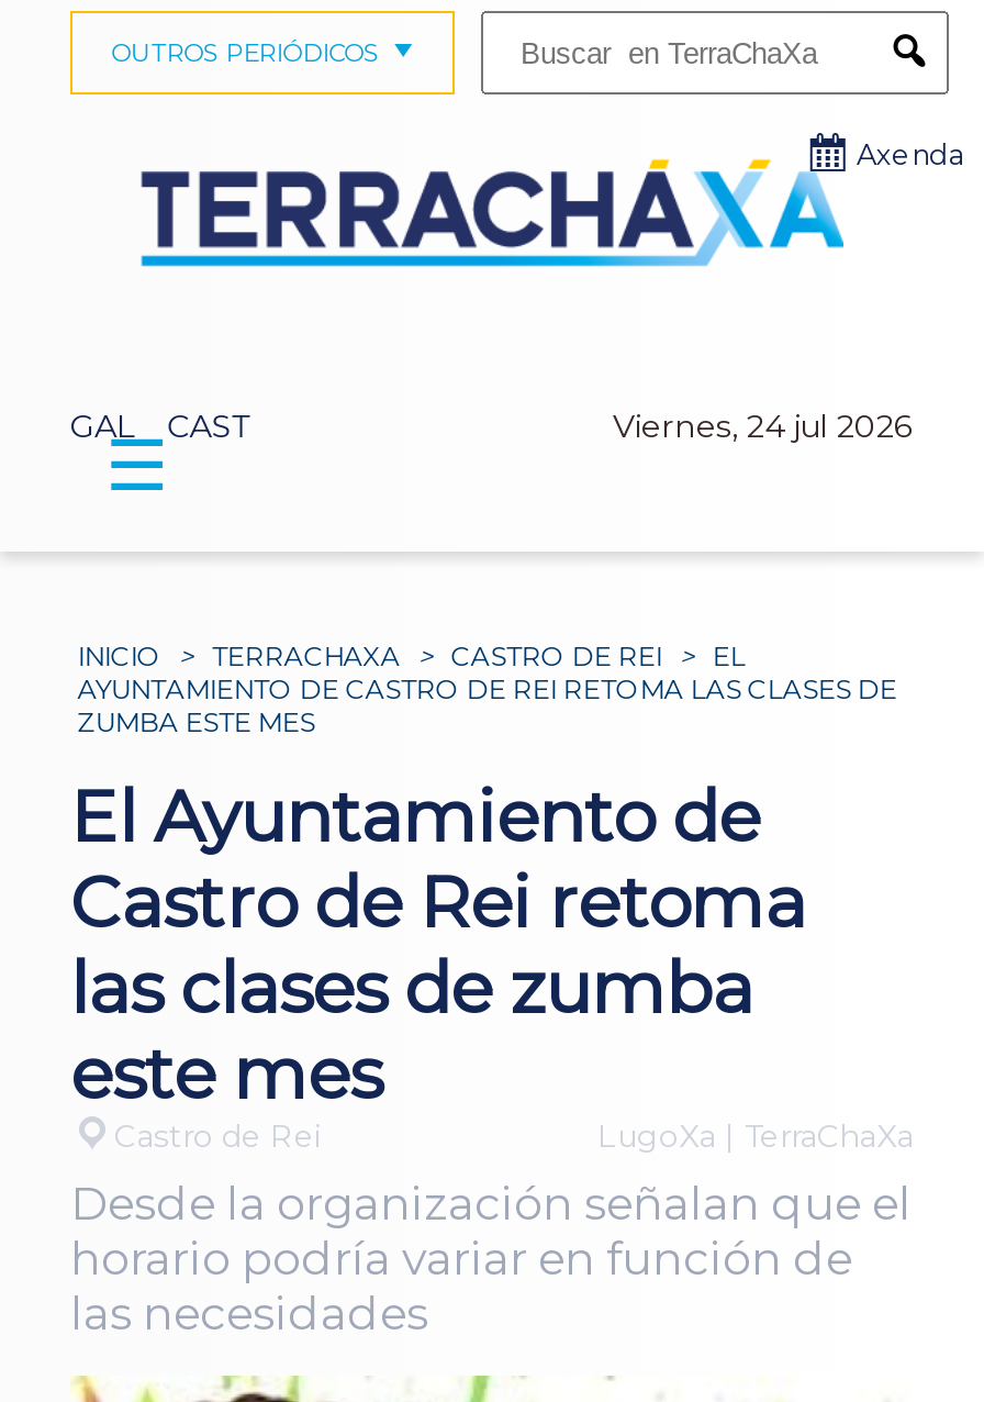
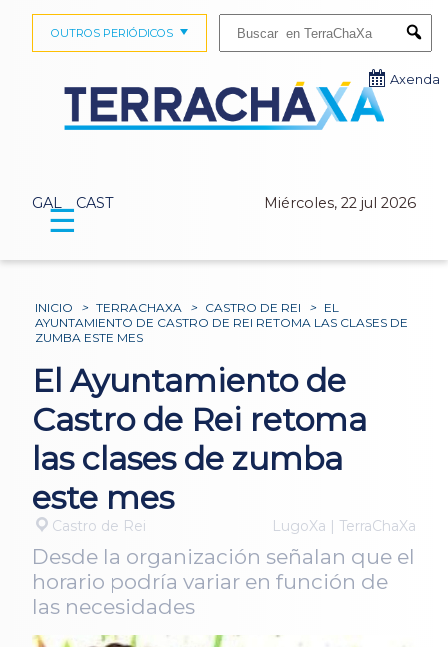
- Viernes, 24 jul 2026
+ Miércoles, 22 jul 2026
